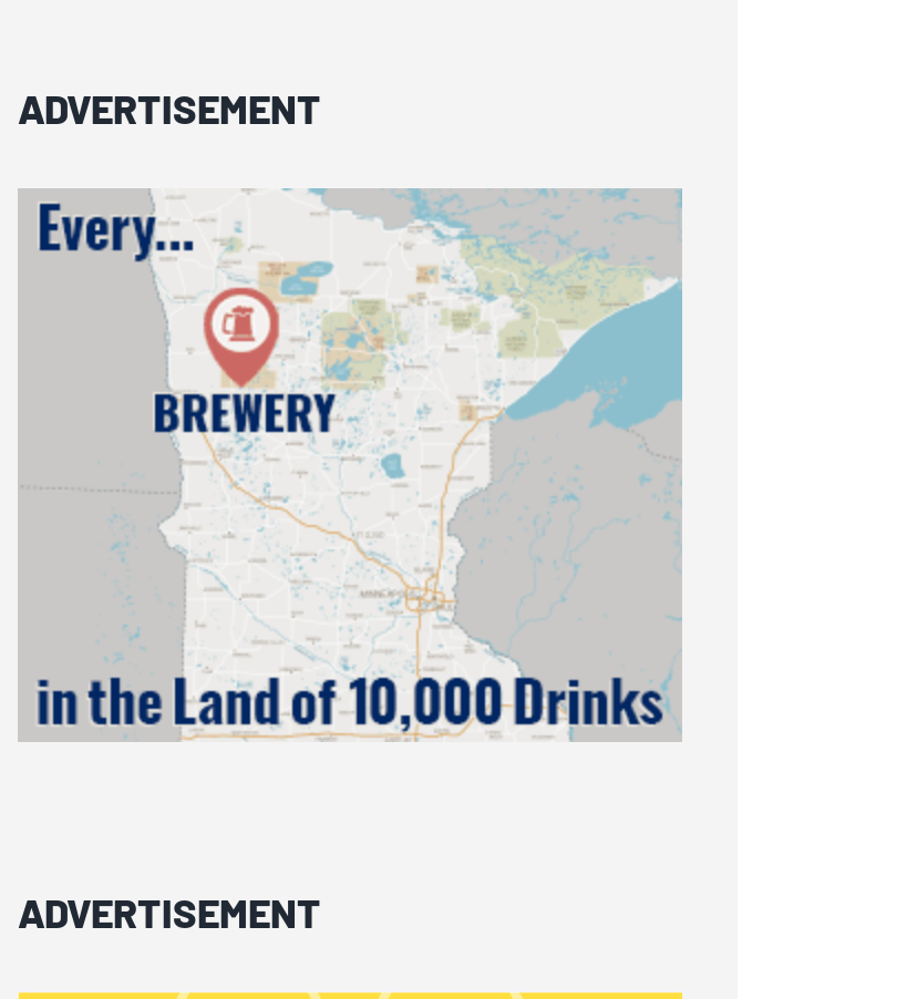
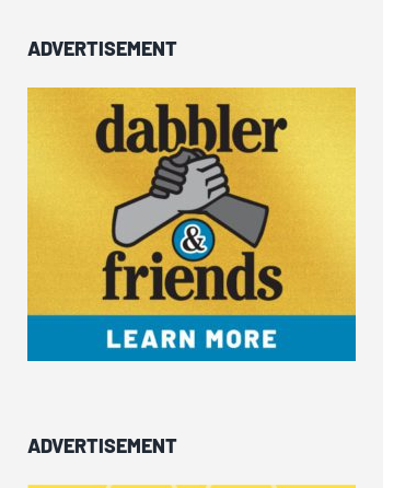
- [image]
+ [image]
